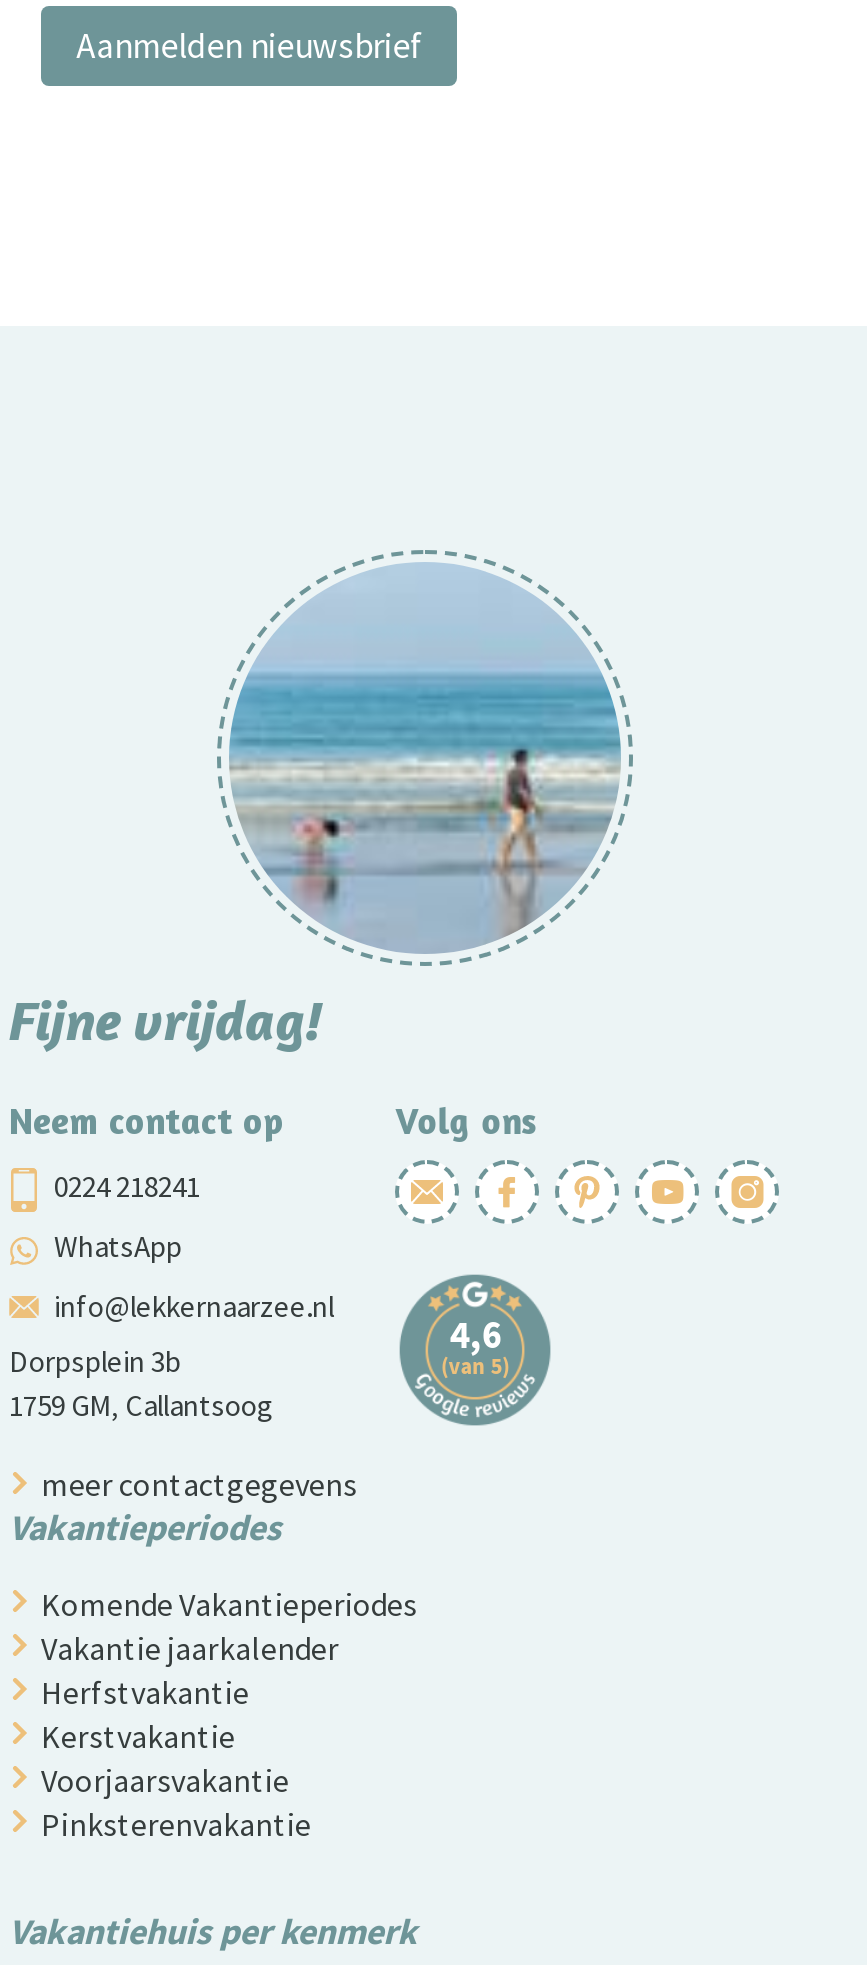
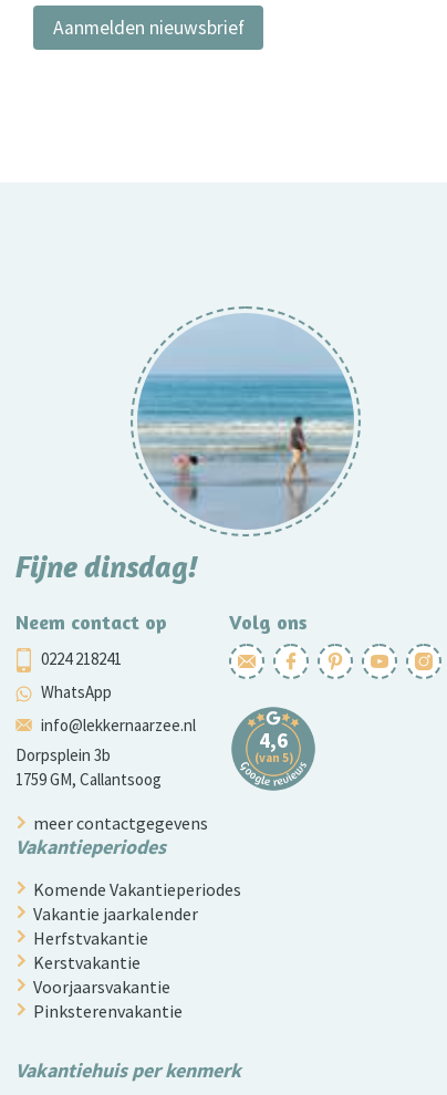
- Fijne vrijdag!
+ Fijne dinsdag!
